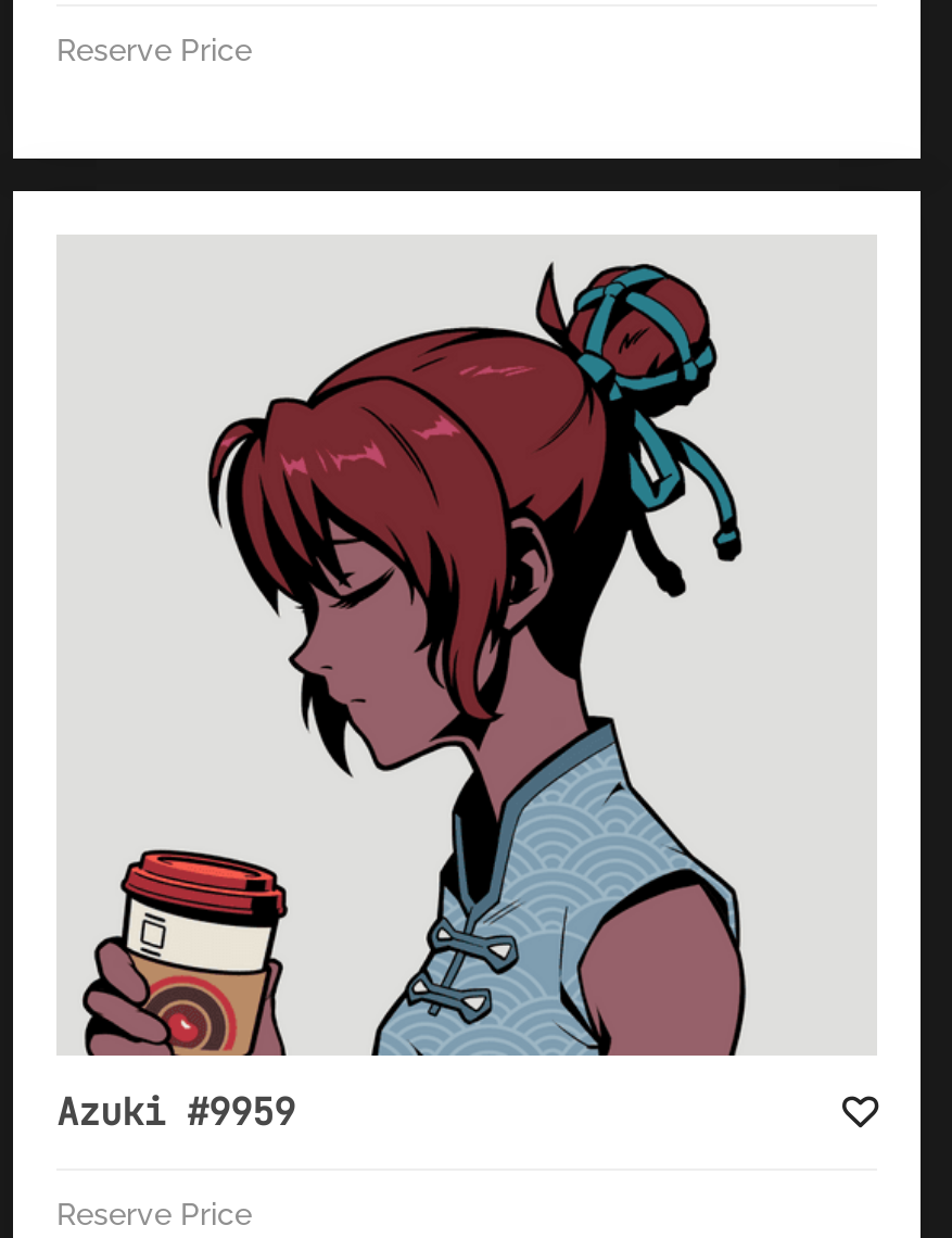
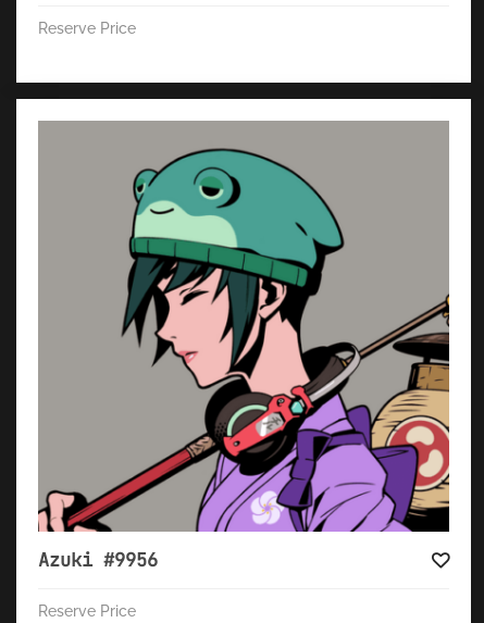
- [image]
- Azuki #9959
+ [image]
+ Azuki #9956
